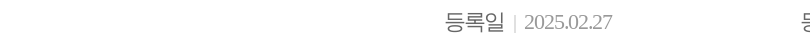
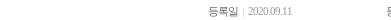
- 등록일 2025.02.27
+ 등록일 2020.09.11
